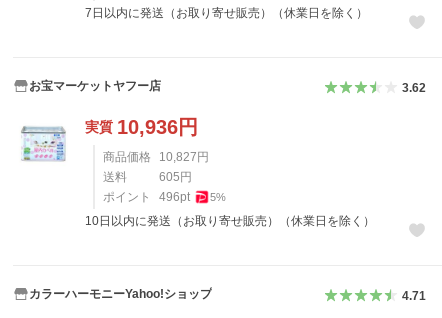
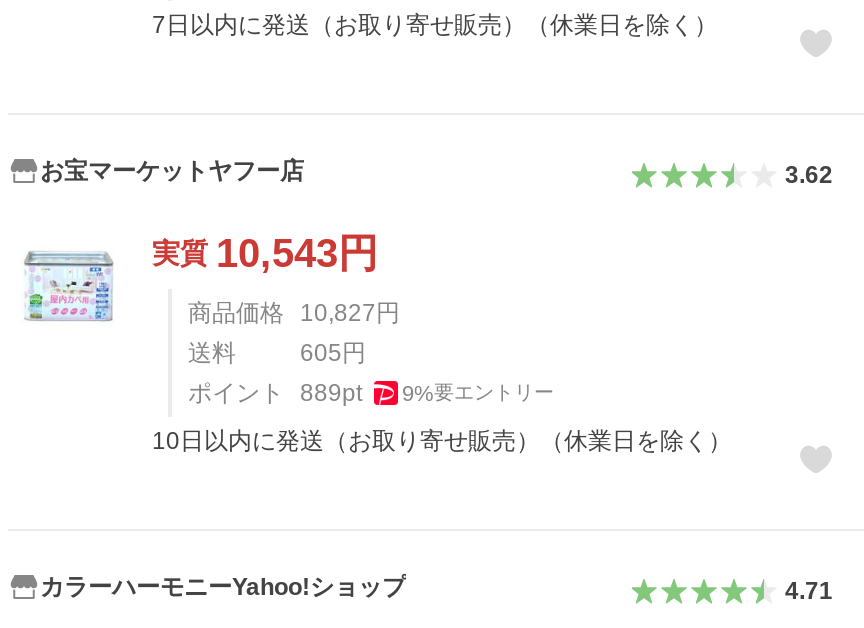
- 実質10,936円
+ 実質10,543円

- ポイント 496pt
- 5%
+ ポイント 889pt
+ 9%要エントリー
